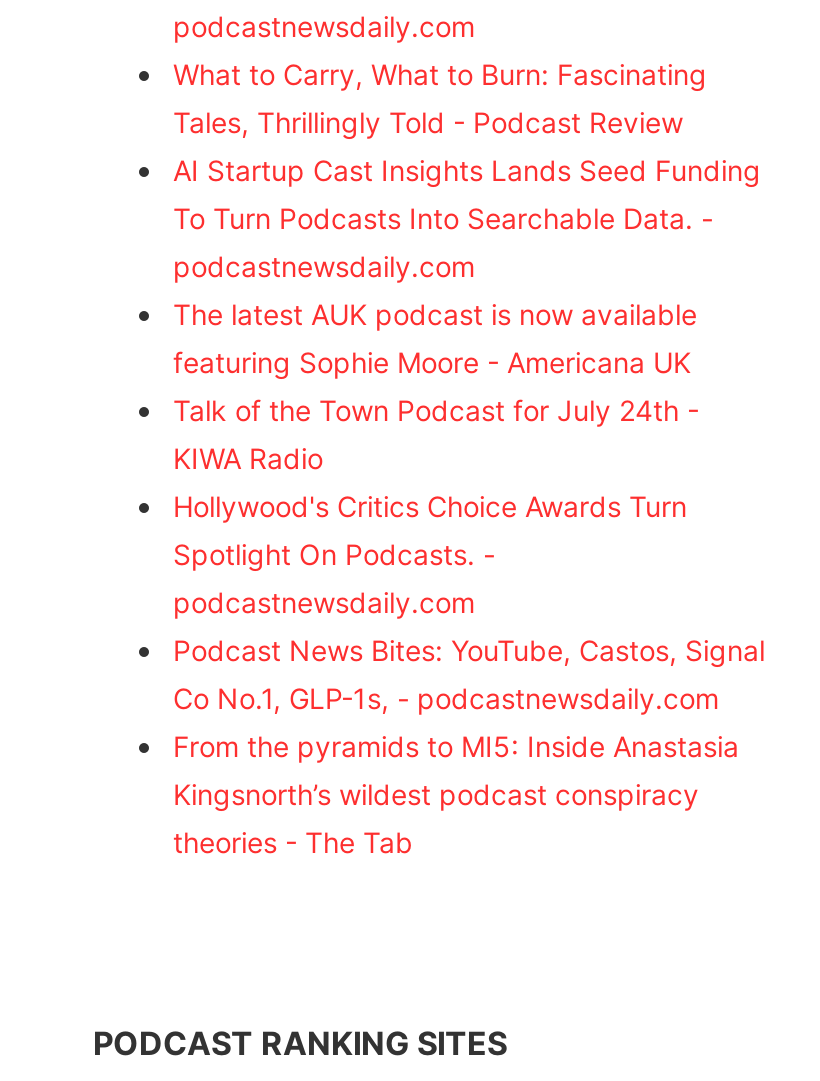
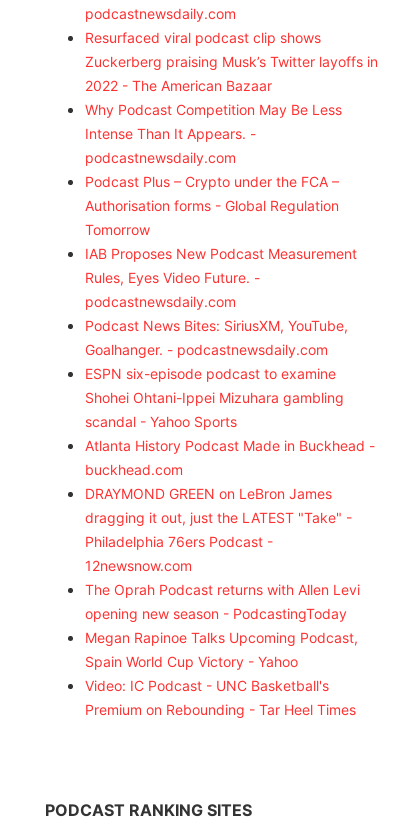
- What to Carry, What to Burn: Fascinating
- Tales, Thrillingly Told - Podcast Review
- AI Startup Cast Insights Lands Seed Funding
- To Turn Podcasts Into Searchable Data. -
+ Resurfaced viral podcast clip shows
+ Zuckerberg praising Musk’s Twitter layoffs in
+ 2022 - The American Bazaar
+ Why Podcast Competition May Be Less
+ Intense Than It Appears. -

- The latest AUK podcast is now available
- featuring Sophie Moore - Americana UK
- Talk of the Town Podcast for July 24th -
- KIWA Radio
- Hollywood's Critics Choice Awards Turn
- Spotlight On Podcasts. -
+ Podcast Plus – Crypto under the FCA –
+ Authorisation forms - Global Regulation
+ Tomorrow
+ IAB Proposes New Podcast Measurement
+ Rules, Eyes Video Future. -

- Podcast News Bites: YouTube, Castos, Signal
- Co No.1, GLP-1s, - podcastnewsdaily.com
- From the pyramids to MI5: Inside Anastasia
- Kingsnorth’s wildest podcast conspiracy
- theories - The Tab
+ Podcast News Bites: SiriusXM, YouTube,
+ Goalhanger. - podcastnewsdaily.com
+ ESPN six-episode podcast to examine
+ Shohei Ohtani-Ippei Mizuhara gambling
+ scandal - Yahoo Sports
+ Atlanta History Podcast Made in Buckhead -
+ buckhead.com
+ DRAYMOND GREEN on LeBron James
+ dragging it out, just the LATEST "Take" -
+ Philadelphia 76ers Podcast -
+ 12newsnow.com
+ The Oprah Podcast returns with Allen Levi
+ opening new season - PodcastingToday
+ Megan Rapinoe Talks Upcoming Podcast,
+ Spain World Cup Victory - Yahoo
+ Video: IC Podcast - UNC Basketball's
+ Premium on Rebounding - Tar Heel Times
